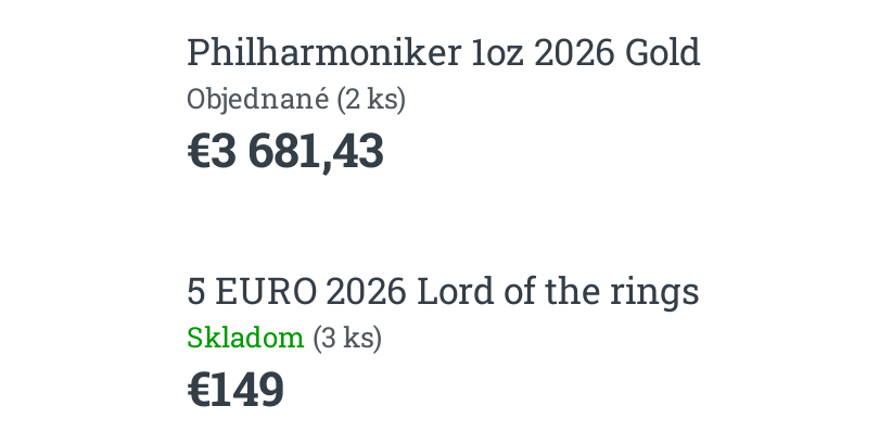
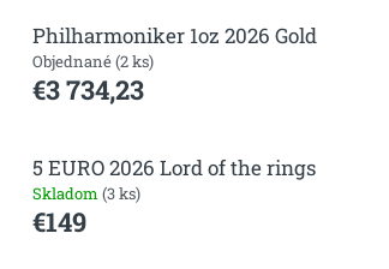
- €3 681,43
+ €3 734,23
